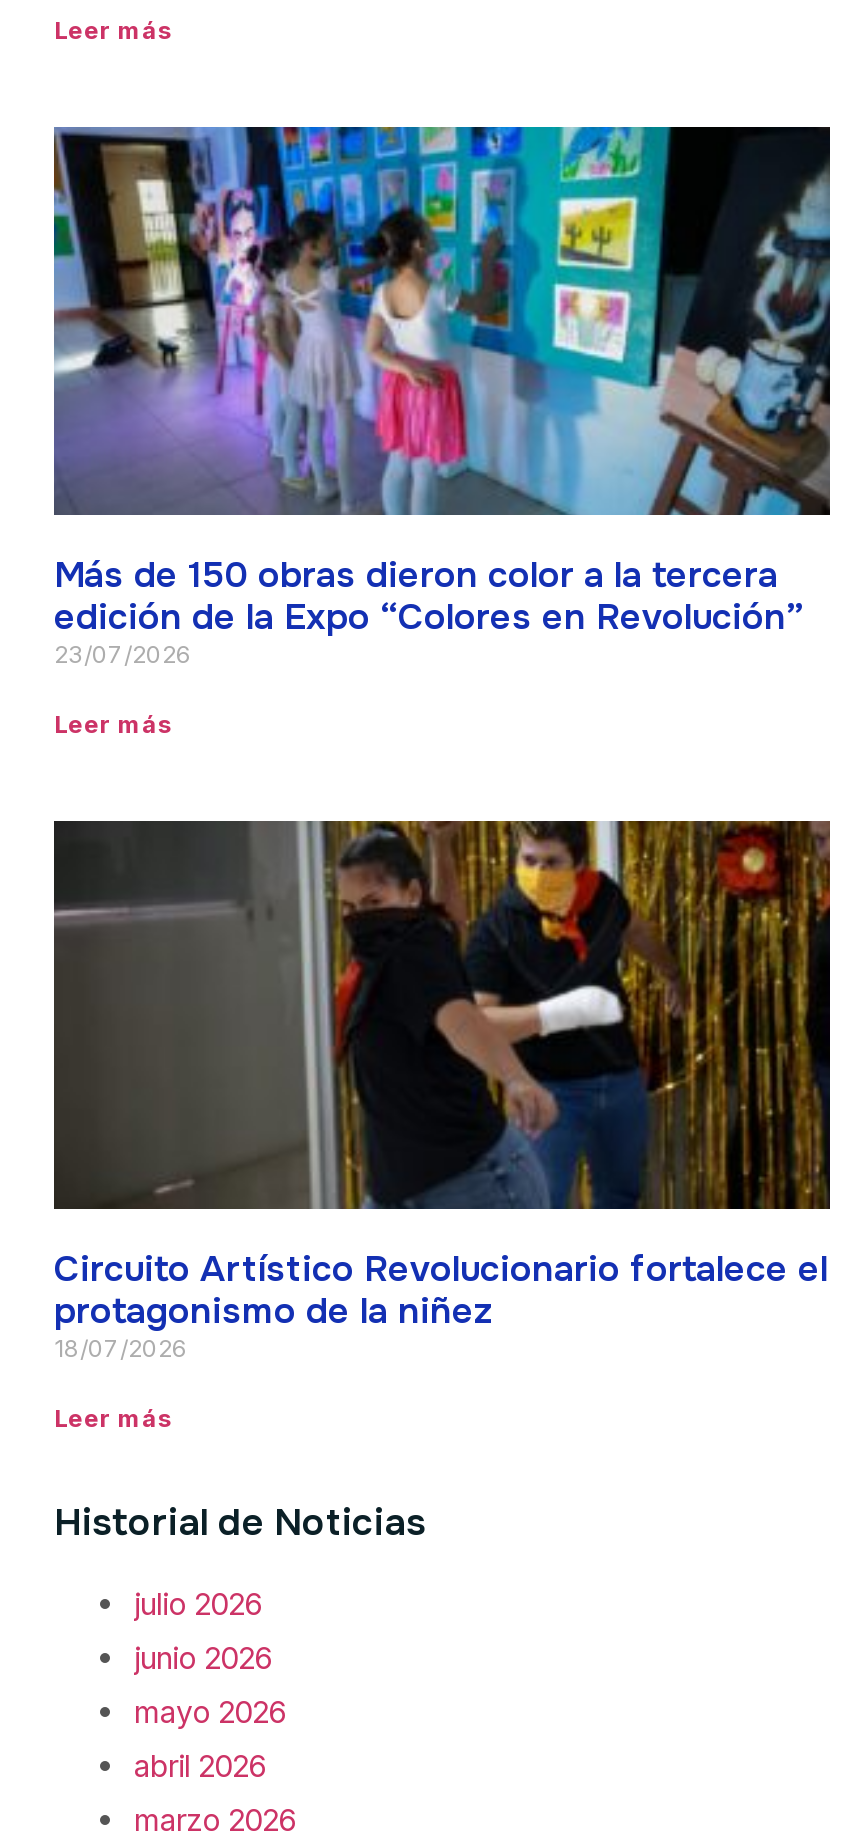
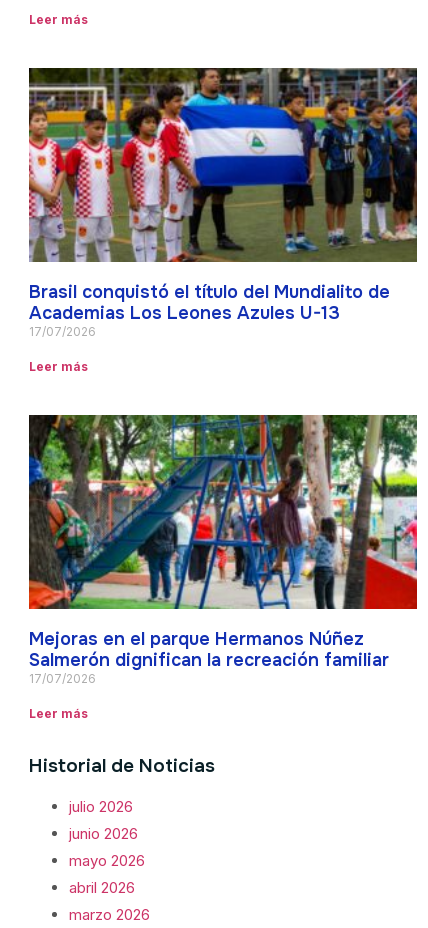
- [image]
- Más de 150 obras dieron color a la tercera
- edición de la Expo “Colores en Revolución”
- 23/07/2026
+ [image]
+ Brasil conquistó el título del Mundialito de
+ Academias Los Leones Azules U-13
+ 17/07/2026

- [image]
- Circuito Artístico Revolucionario fortalece el
- protagonismo de la niñez
- 18/07/2026
+ [image]
+ Mejoras en el parque Hermanos Núñez
+ Salmerón dignifican la recreación familiar
+ 17/07/2026
